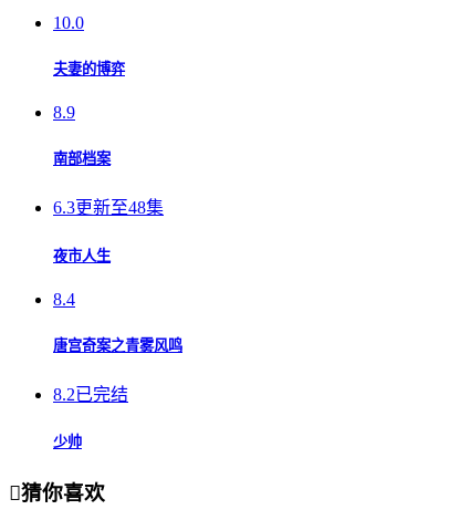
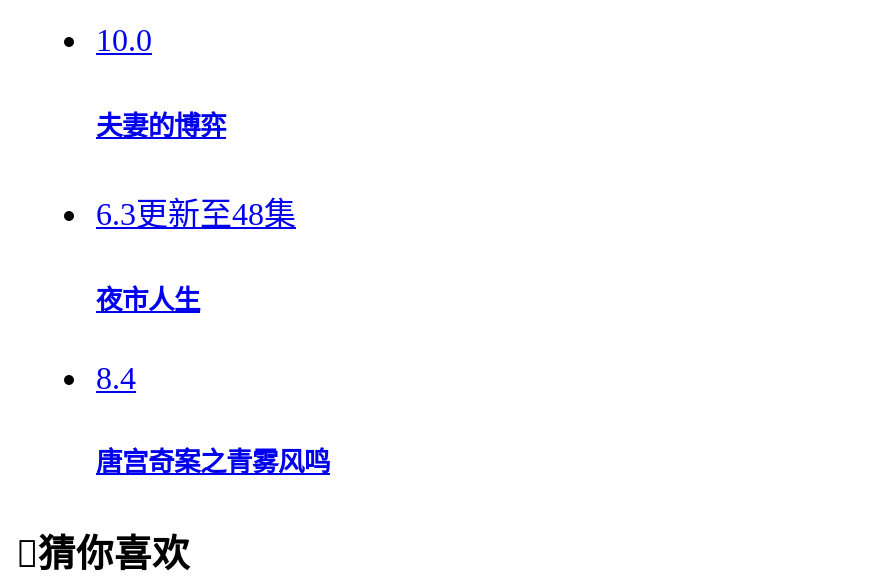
- 8.9
- 南部档案

- 8.2已完结
- 少帅
